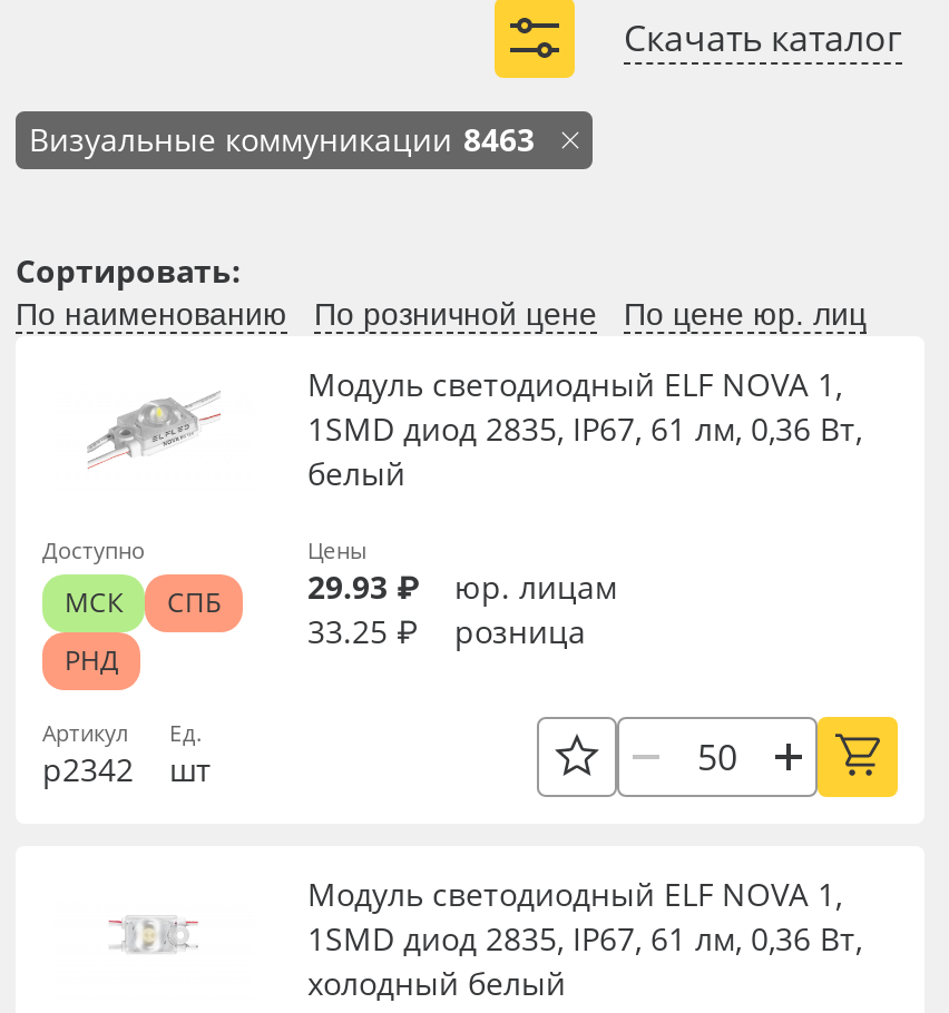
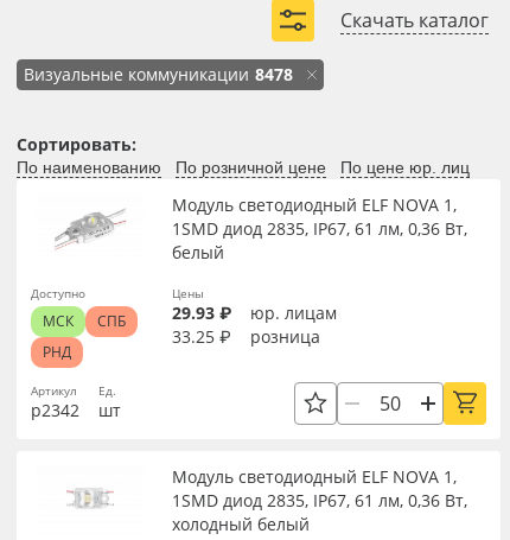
- Визуальные коммуникации 8463
+ Визуальные коммуникации 8478
